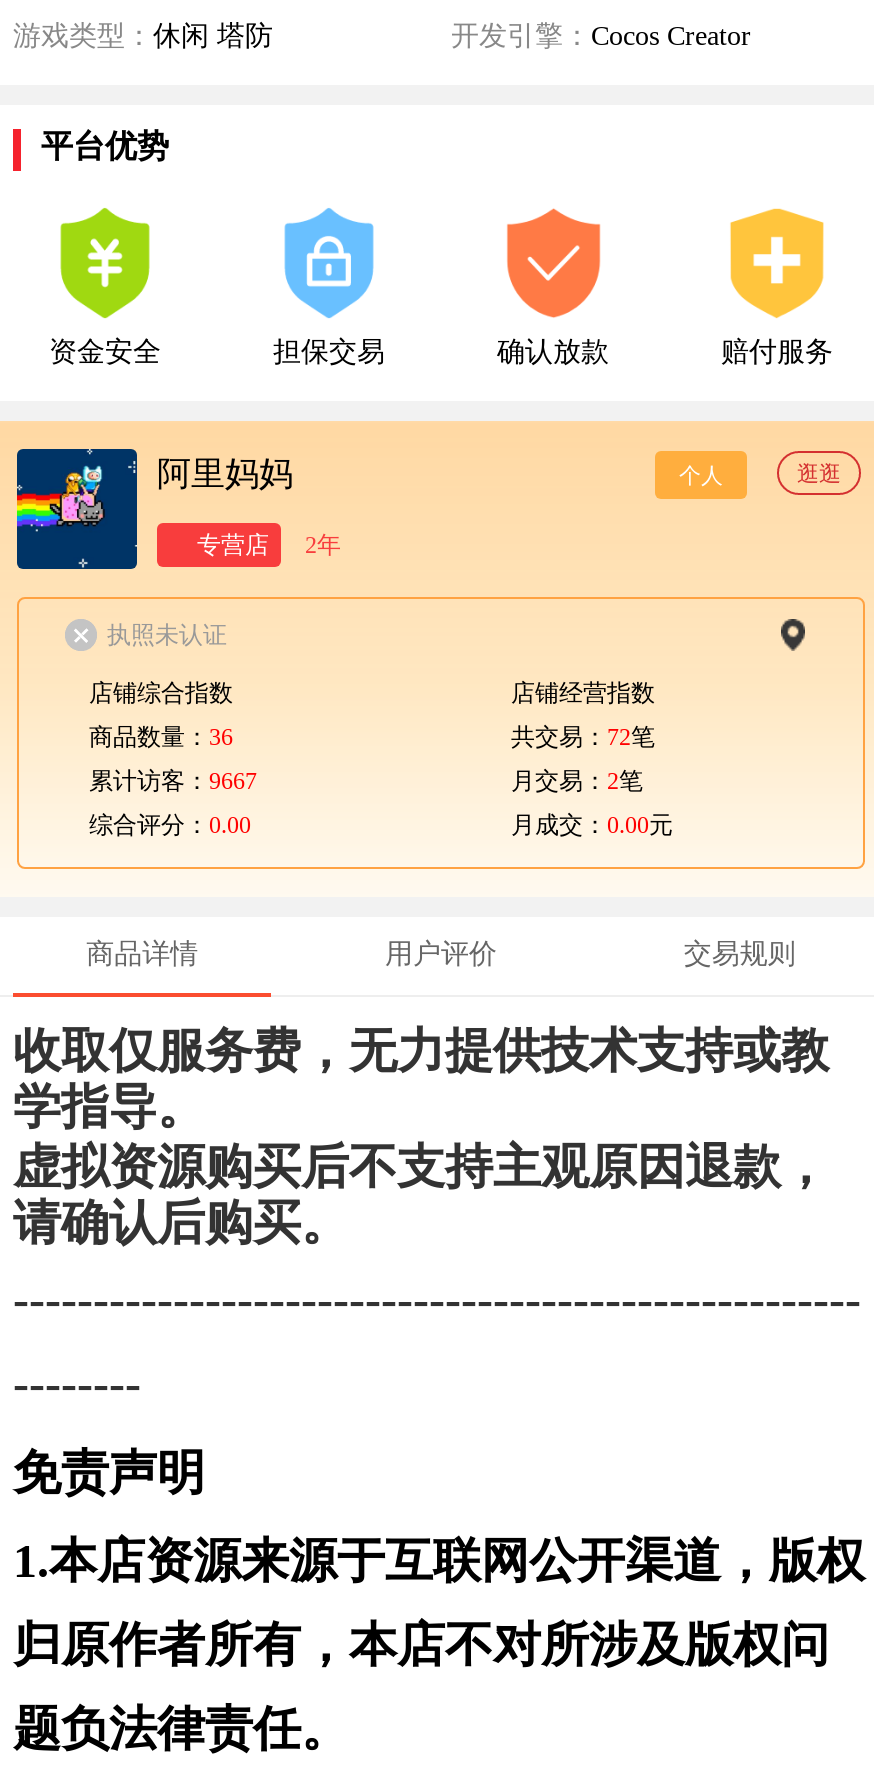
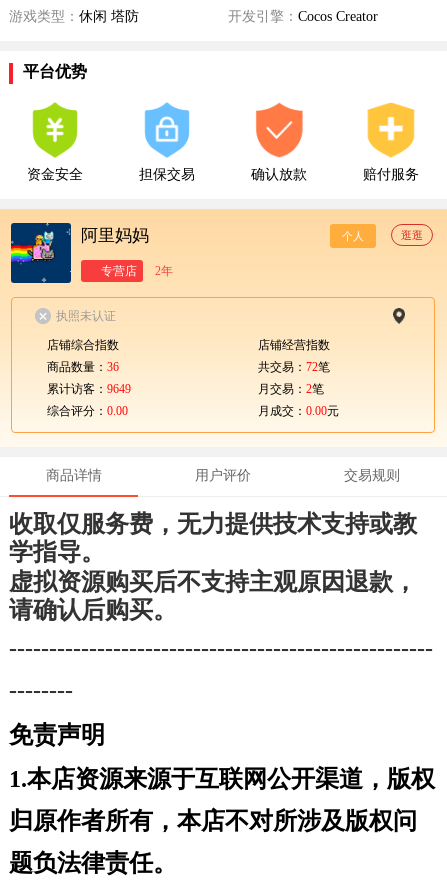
- 累计访客：9667
+ 累计访客：9649
